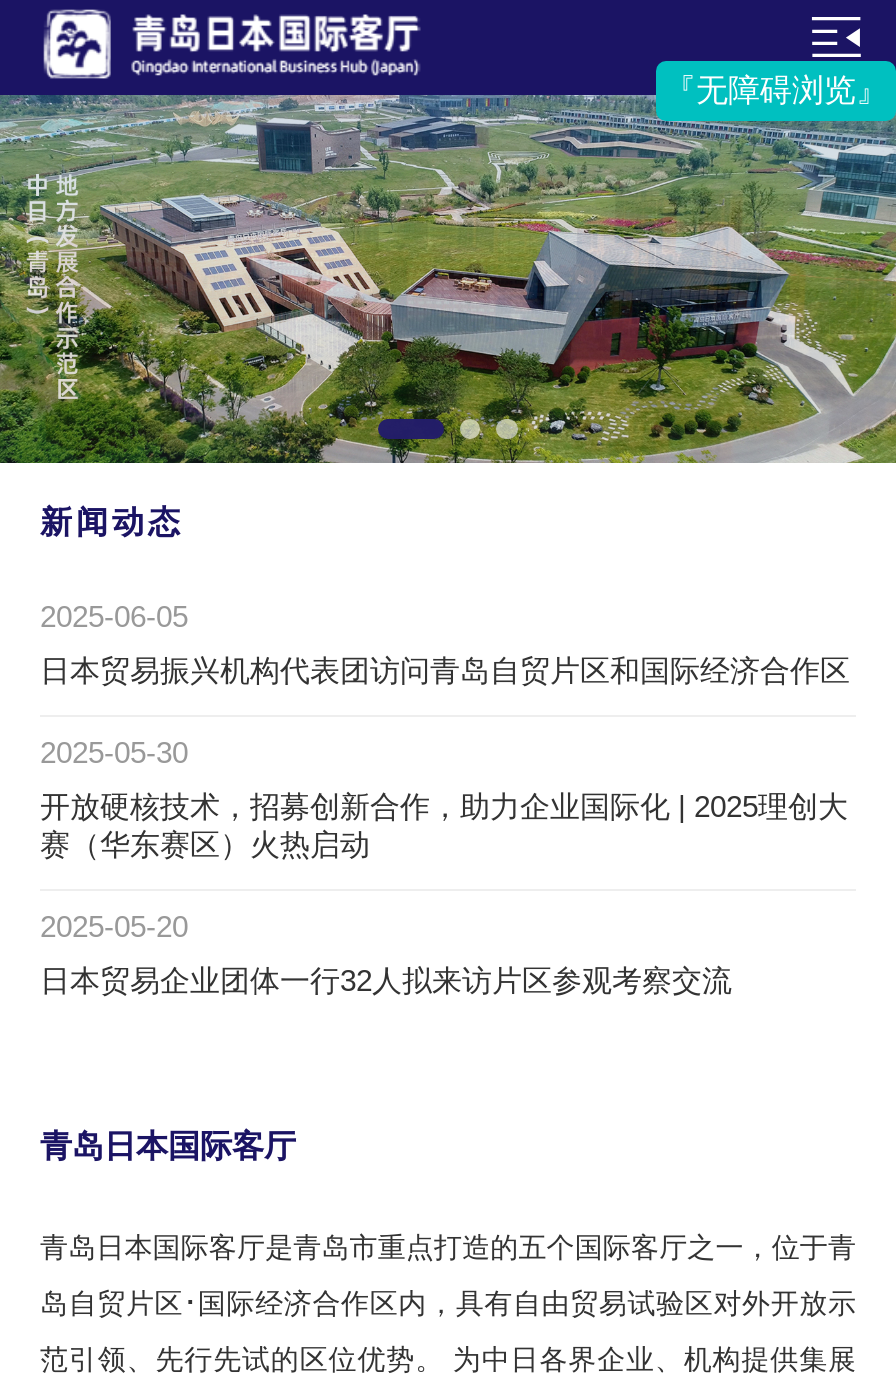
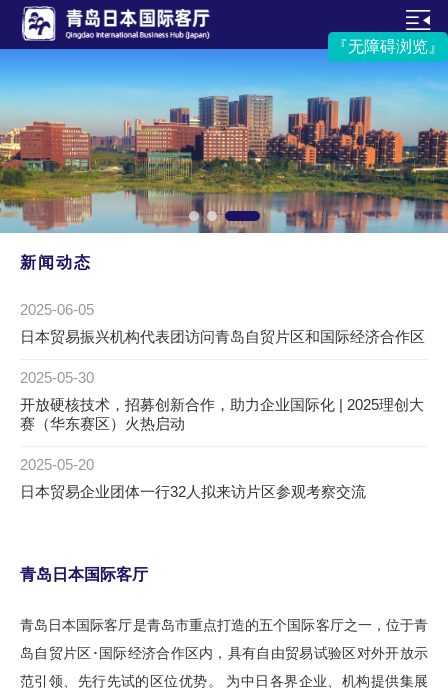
- [image]
+ [image]
